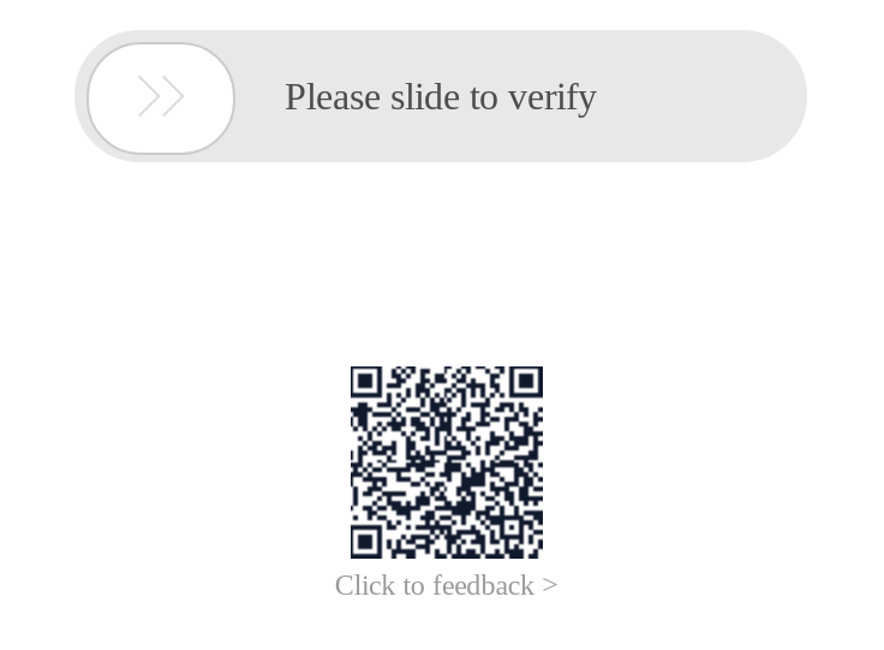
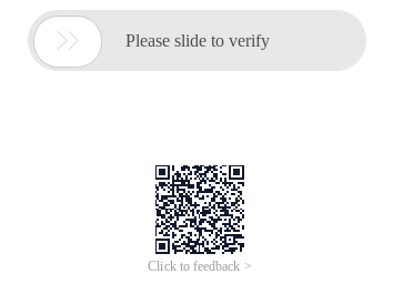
- [image]
+ [image]
